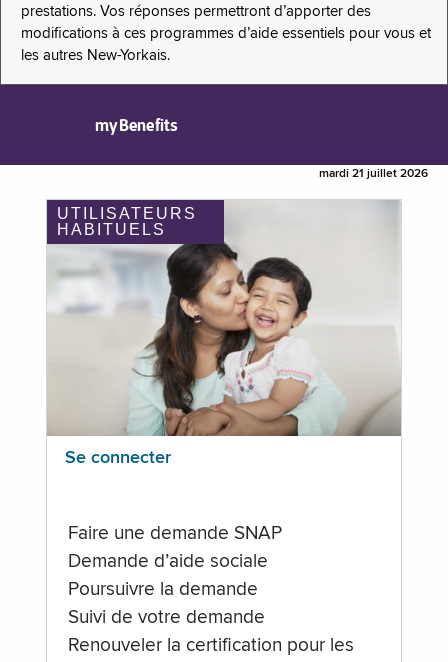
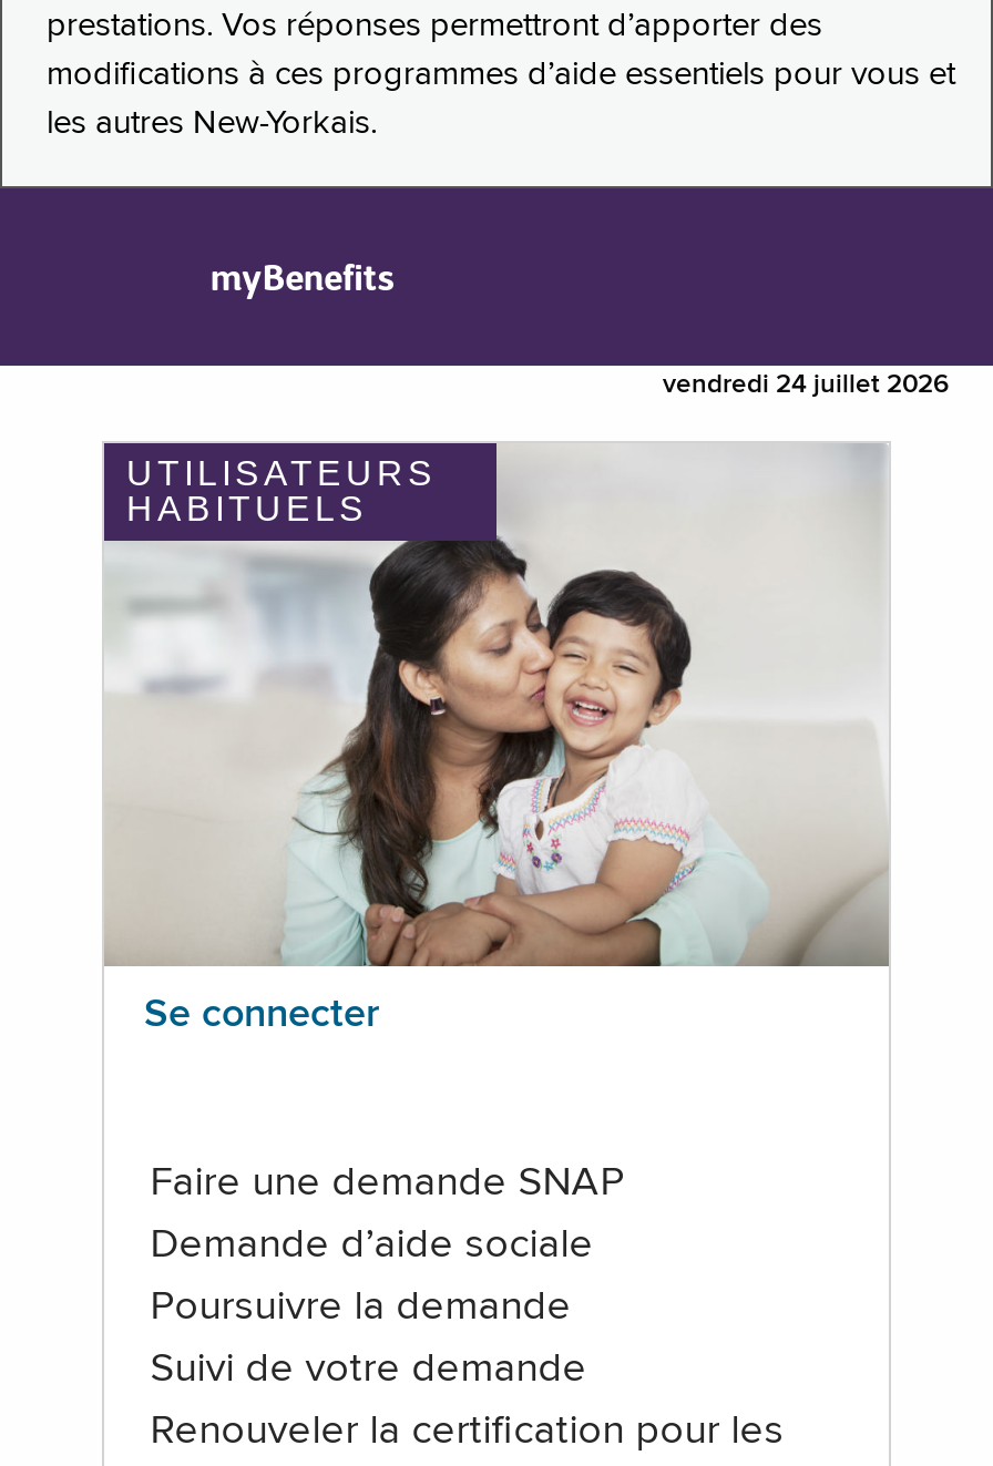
- mardi 21 juillet 2026
+ vendredi 24 juillet 2026
